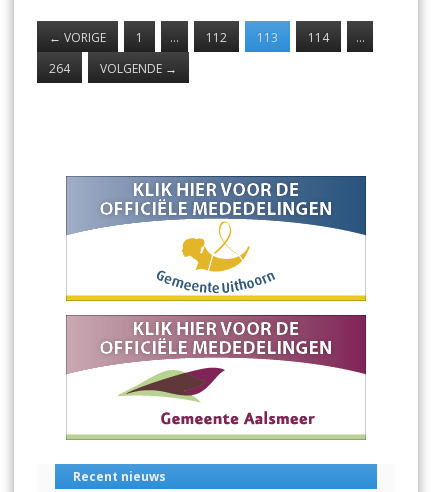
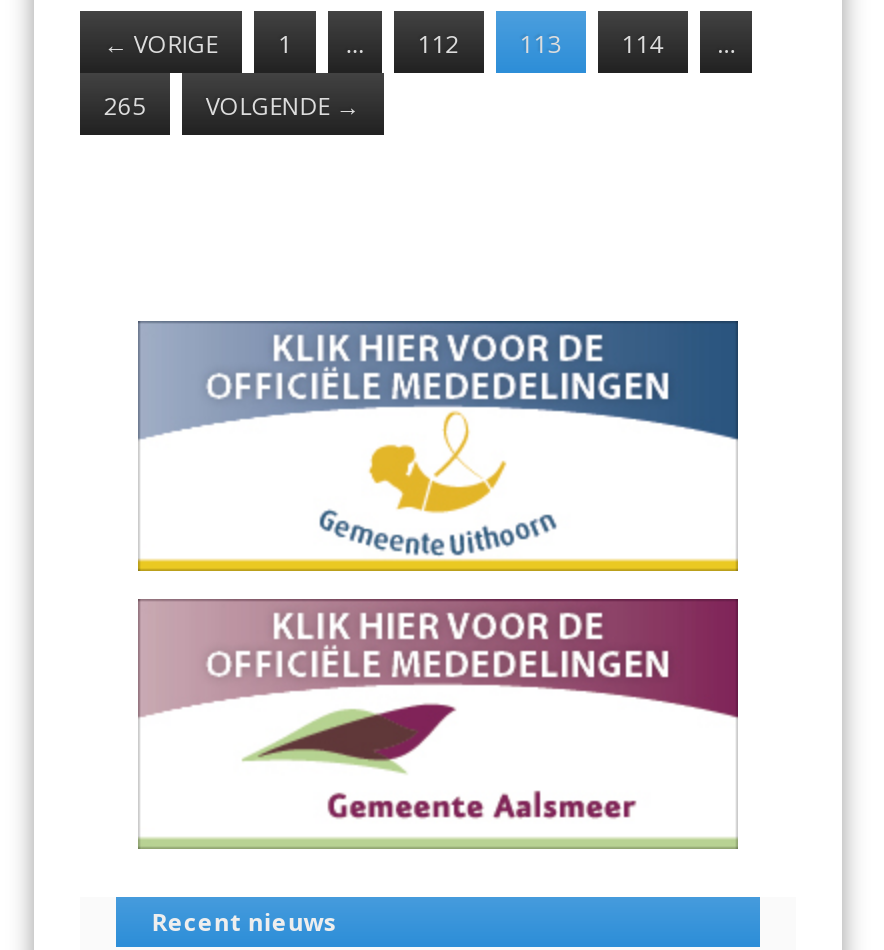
- 264
+ 265
